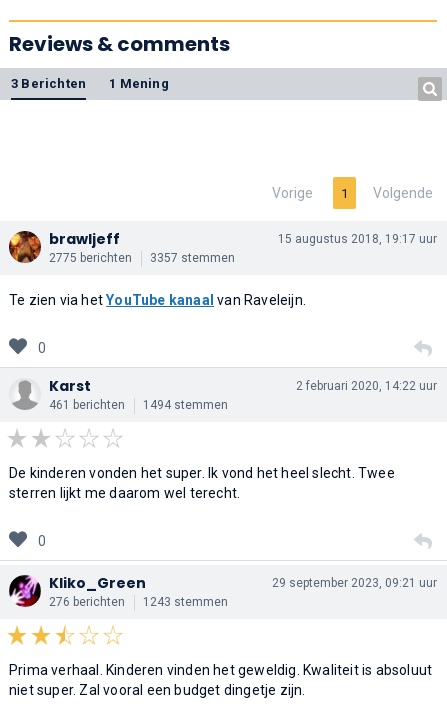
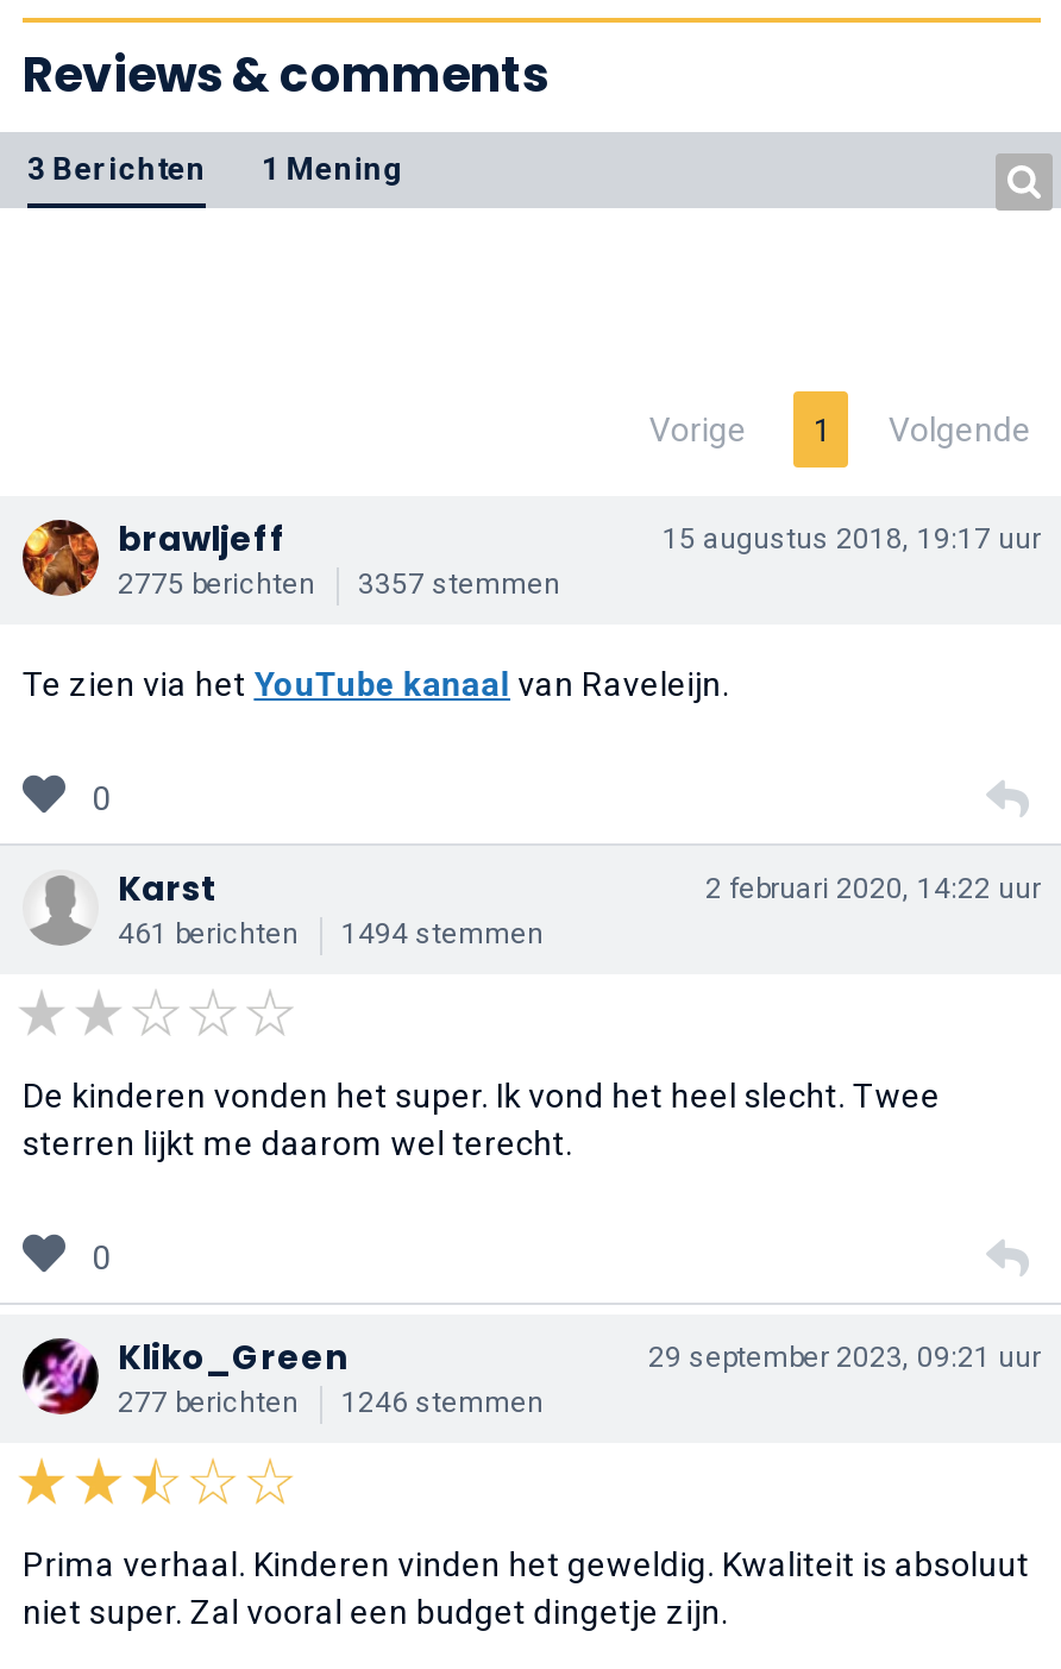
- 276 berichten
+ 277 berichten

- 1243 stemmen
+ 1246 stemmen
